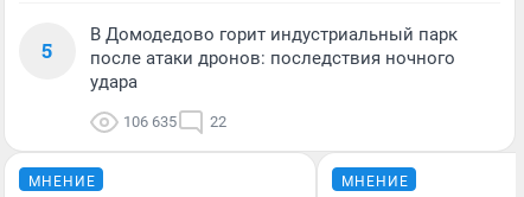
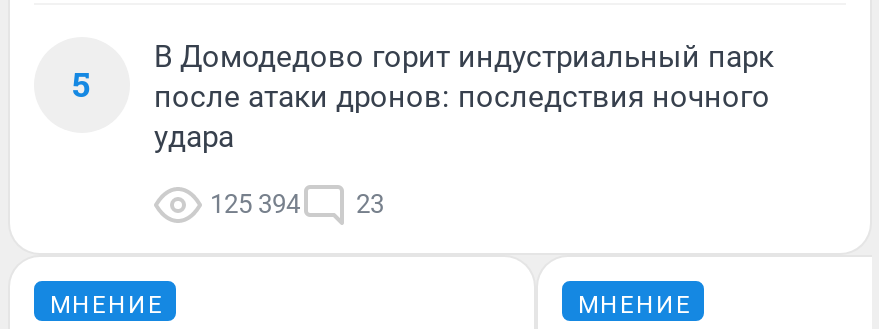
- 106 635
+ 125 394

- 22
+ 23
